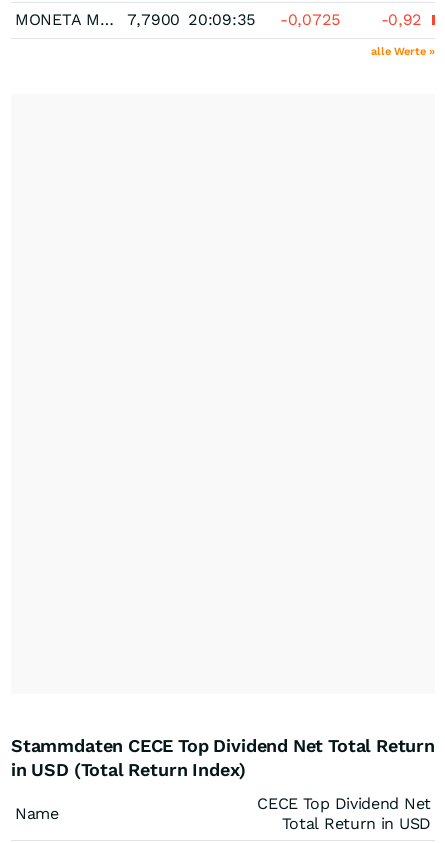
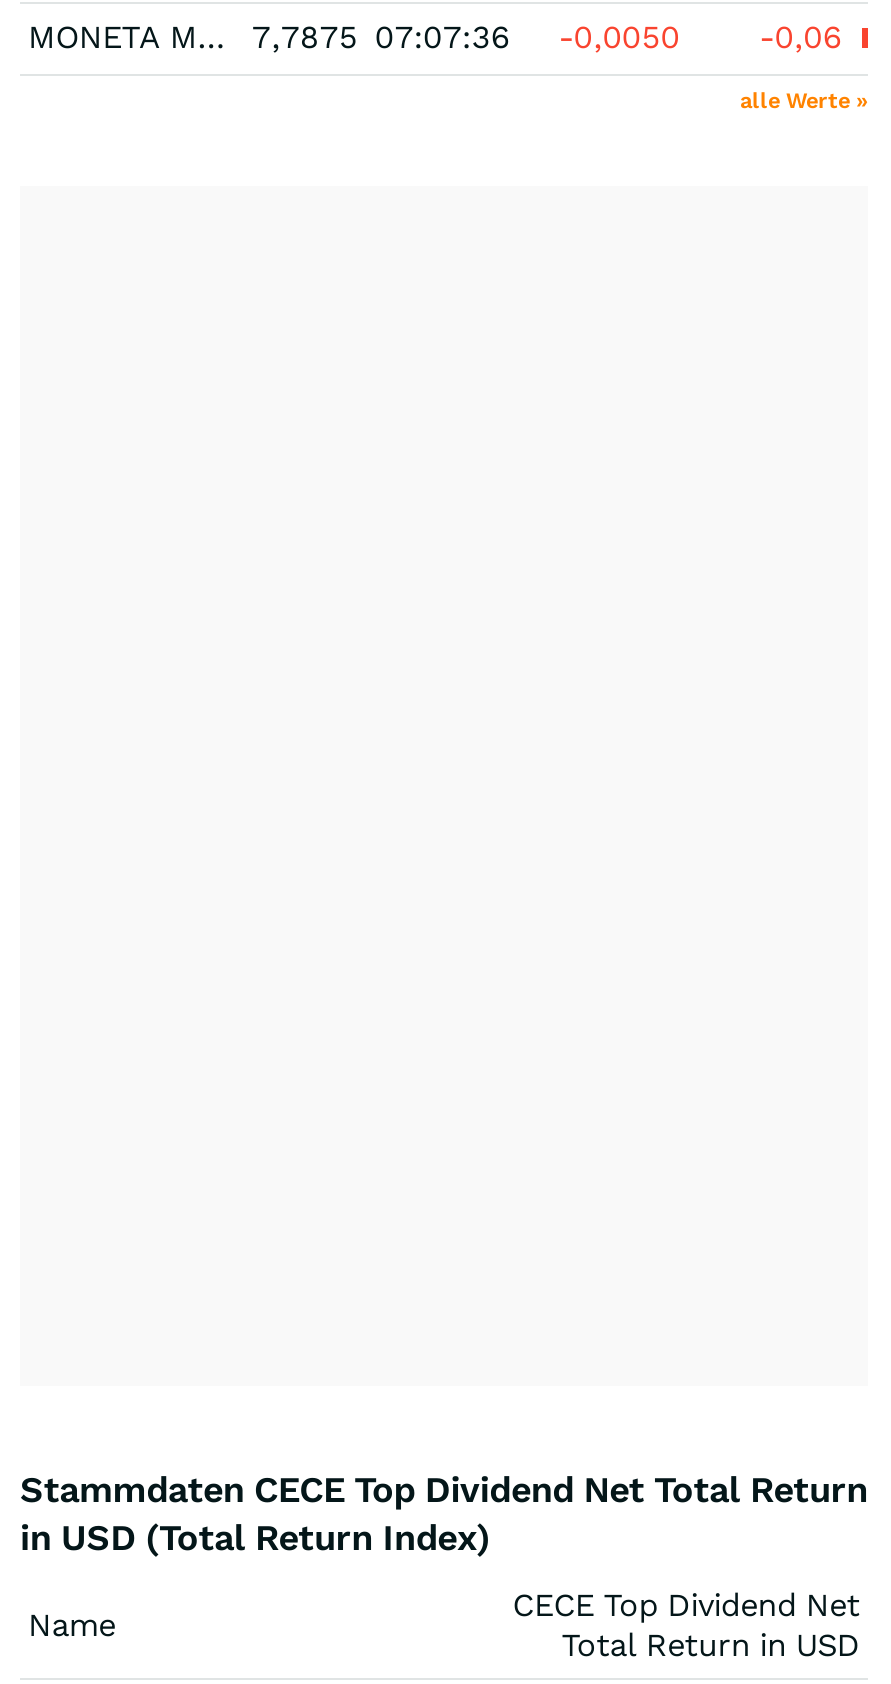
- 7,7900 20:09:35
+ 7,7875 07:07:36

- -0,0725
+ -0,0050

- -0,92
+ -0,06
